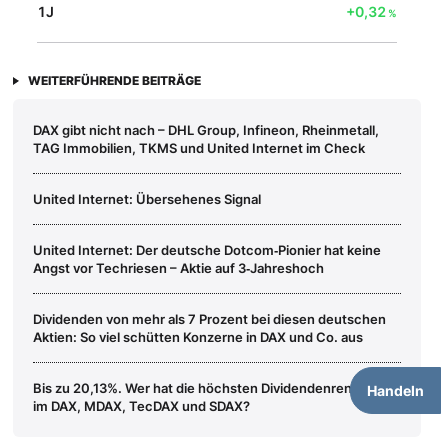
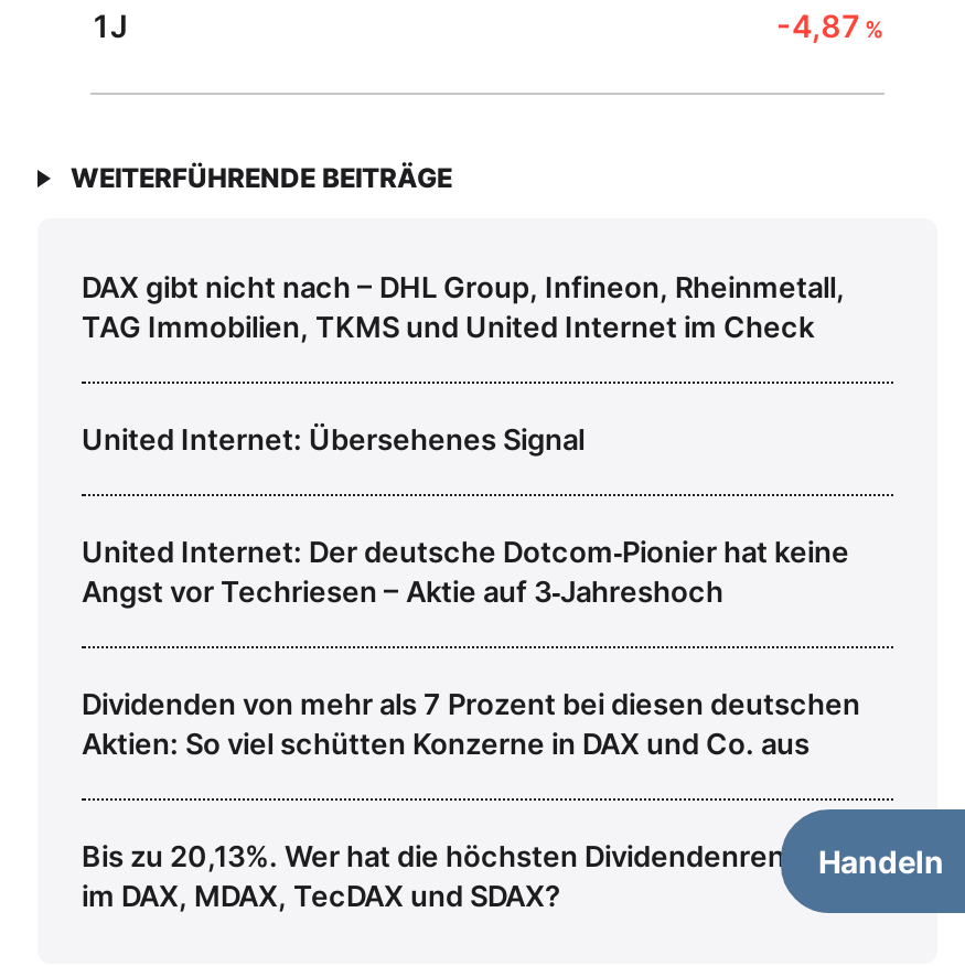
- +0,32%
+ -4,87%
